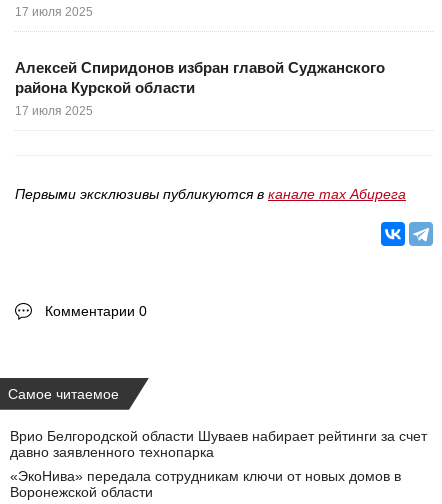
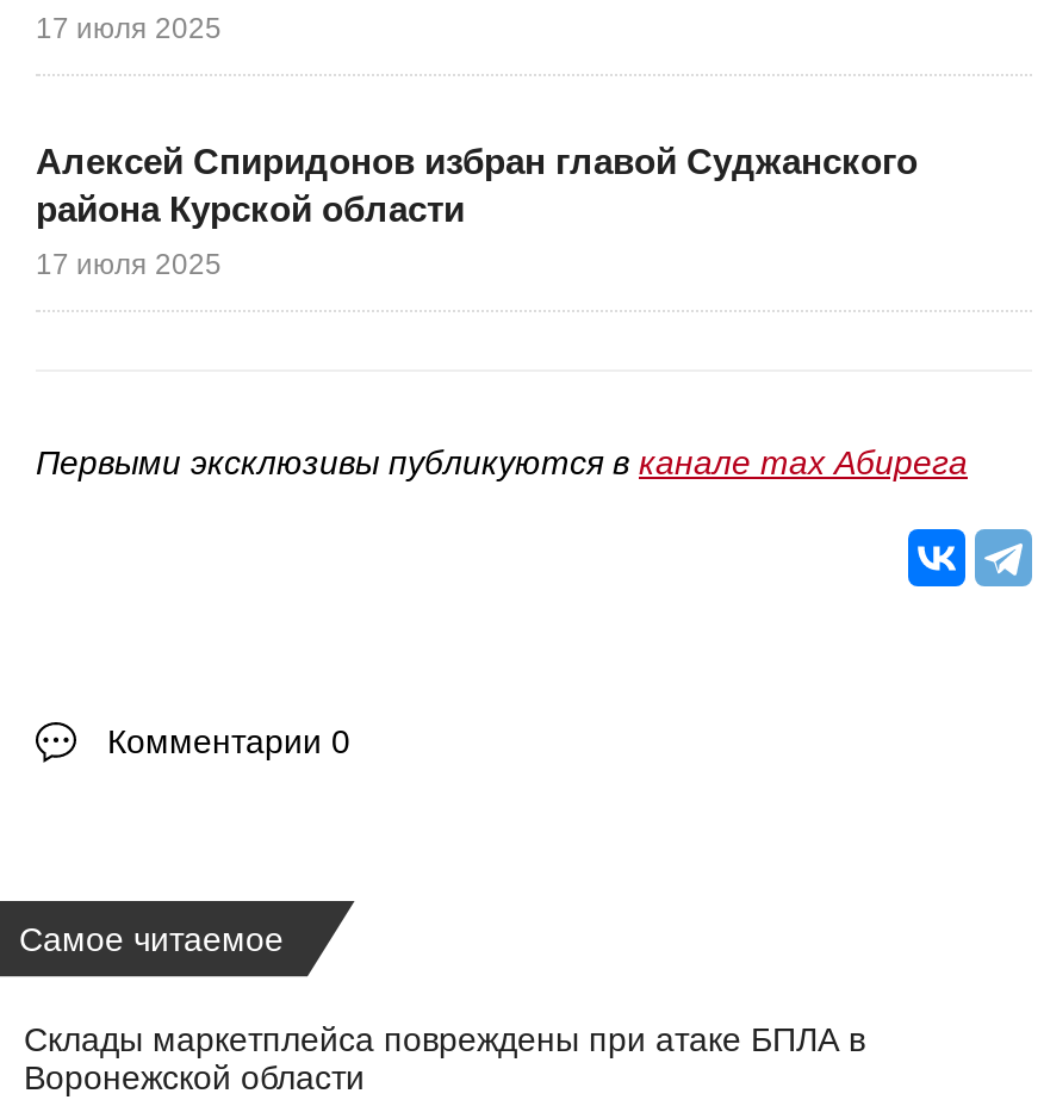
- Врио Белгородской области Шуваев набирает рейтинги за счет
- давно заявленного технопарка
- «ЭкоНива» передала сотрудникам ключи от новых домов в
+ Склады маркетплейса повреждены при атаке БПЛА в
